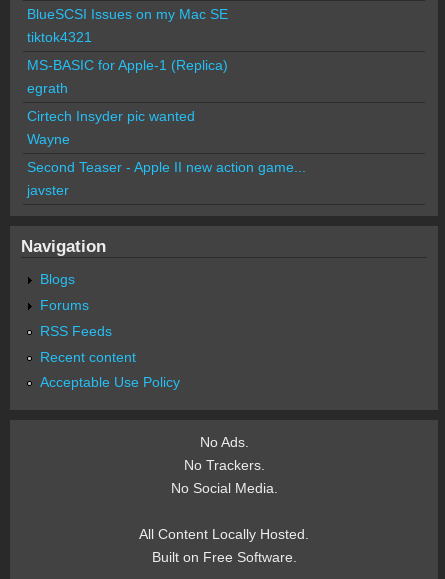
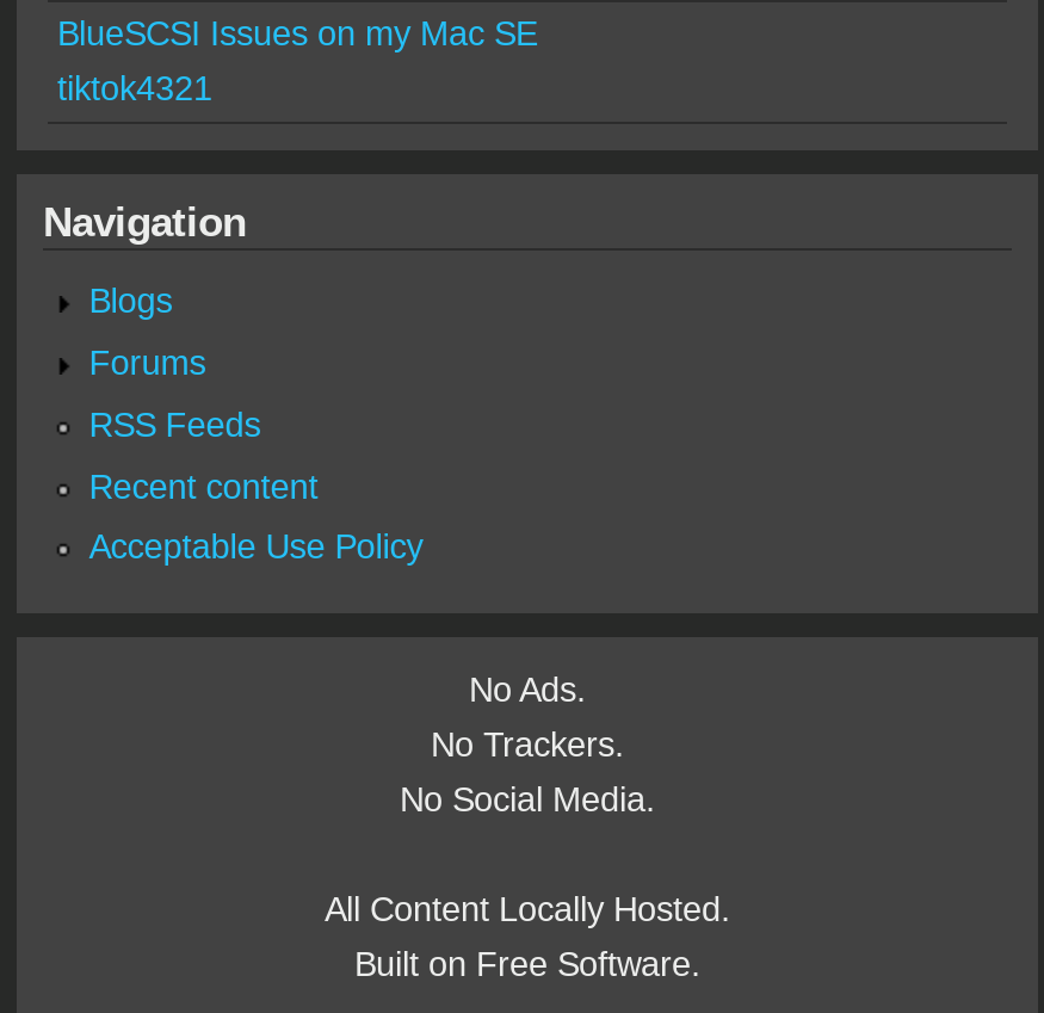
- MS-BASIC for Apple-1 (Replica)
- egrath
- Cirtech Insyder pic wanted
- Wayne
- Second Teaser - Apple II new action game...
- javster
